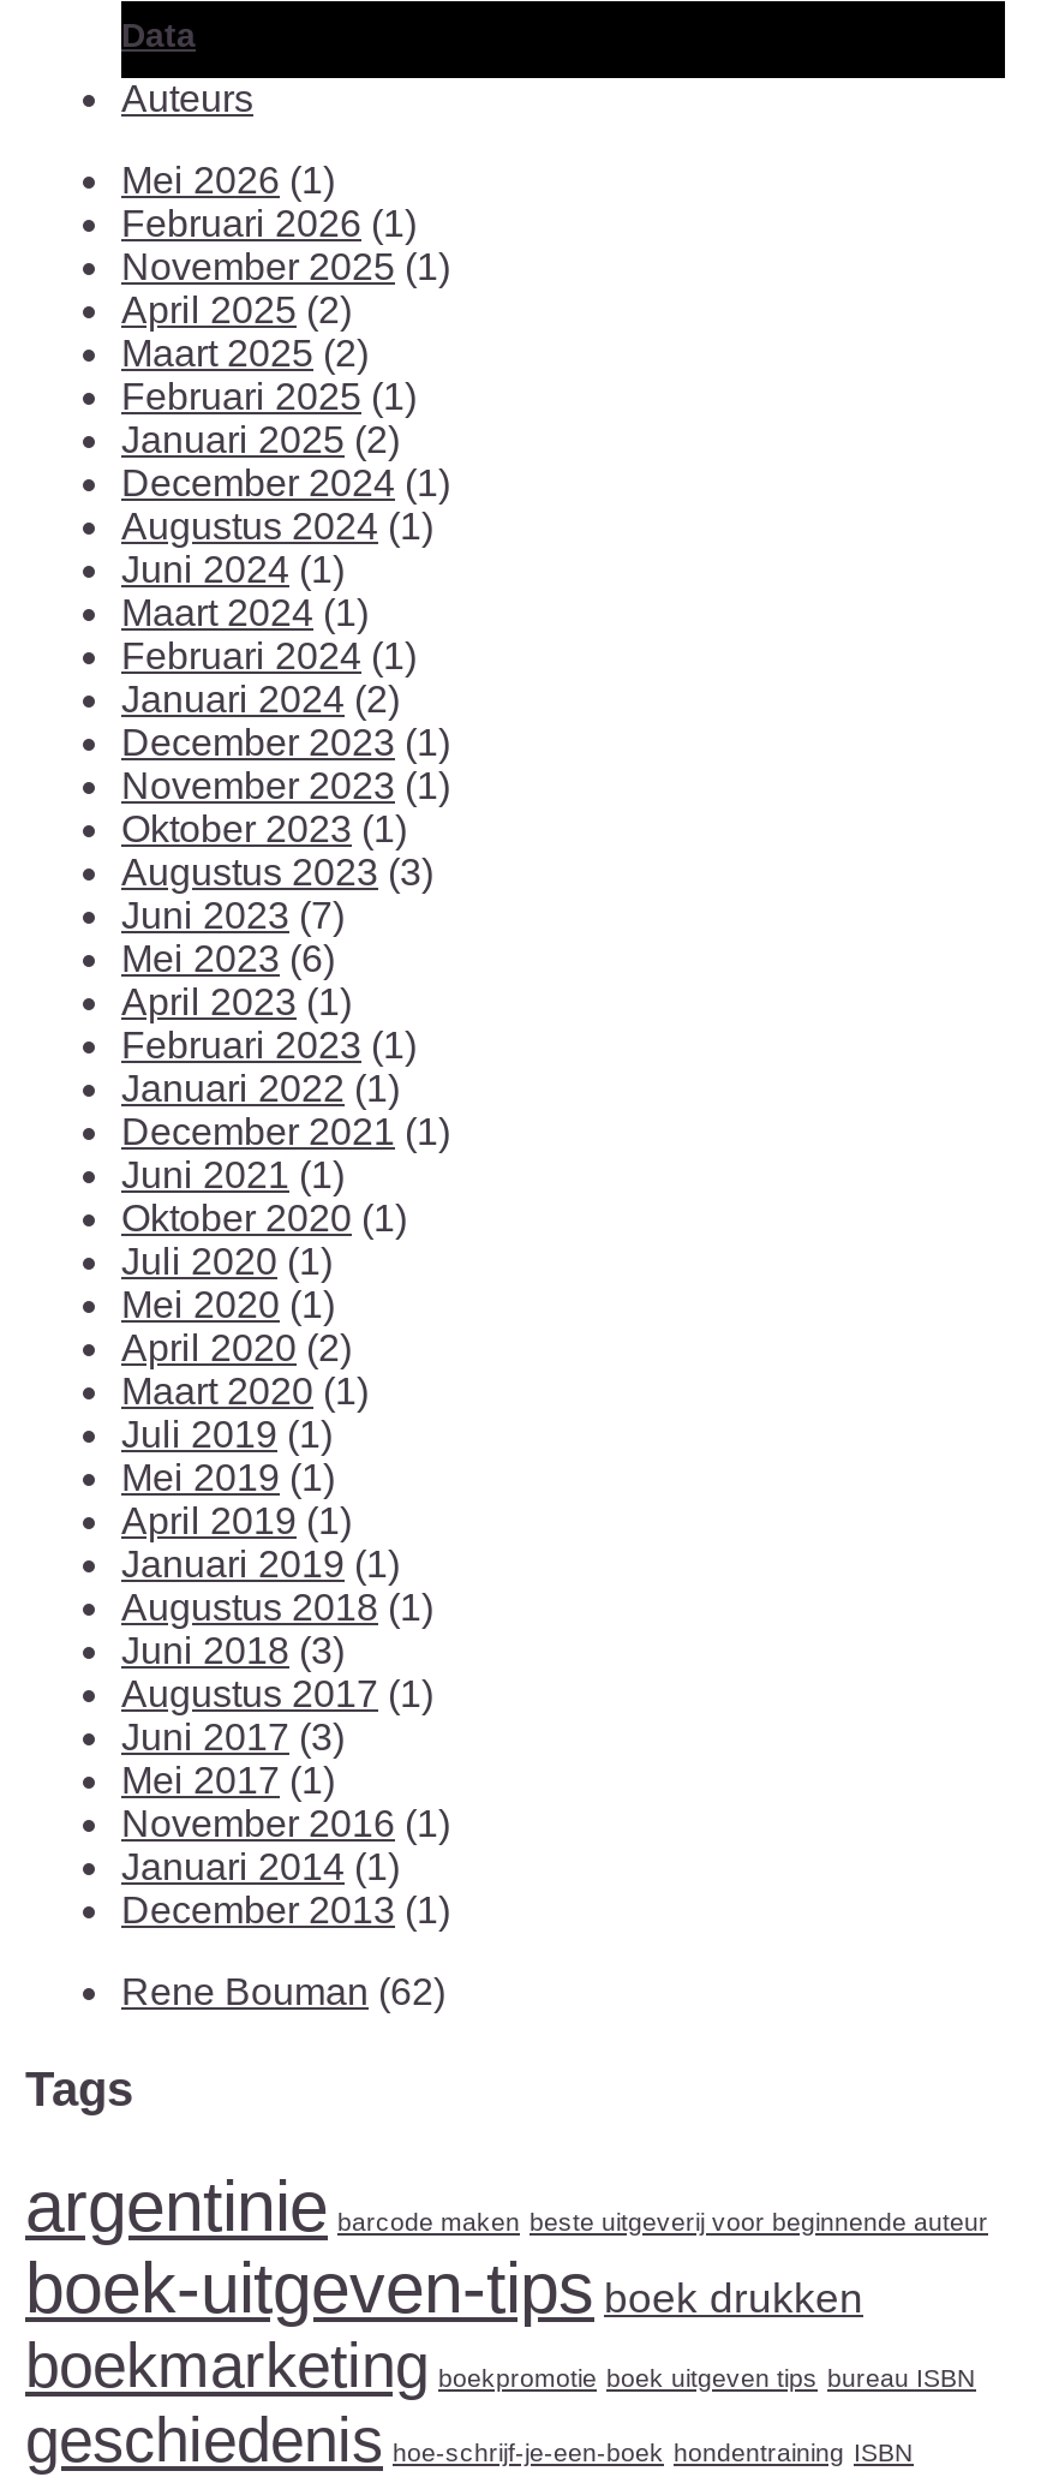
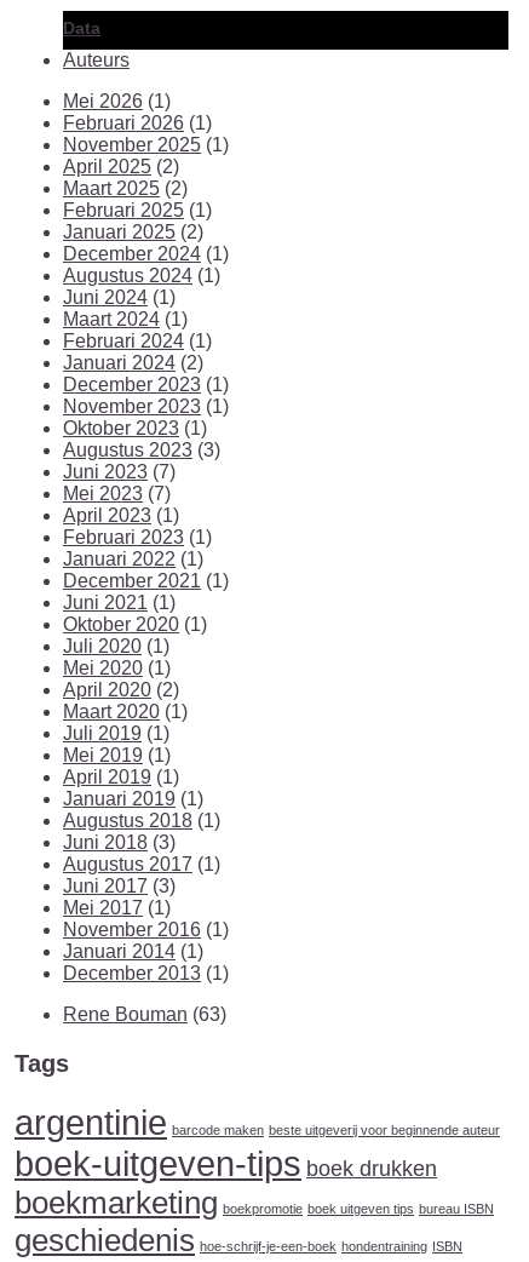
- Mei 2023 (6)
+ Mei 2023 (7)

- Rene Bouman (62)
+ Rene Bouman (63)
